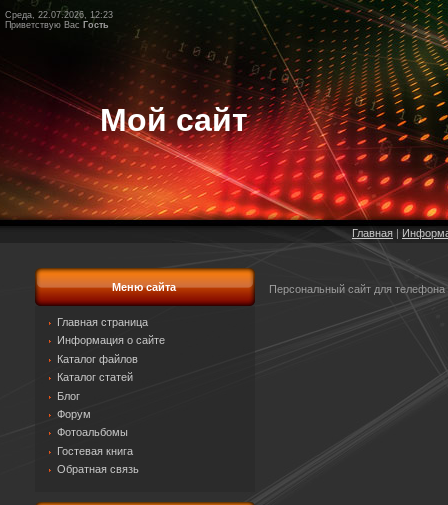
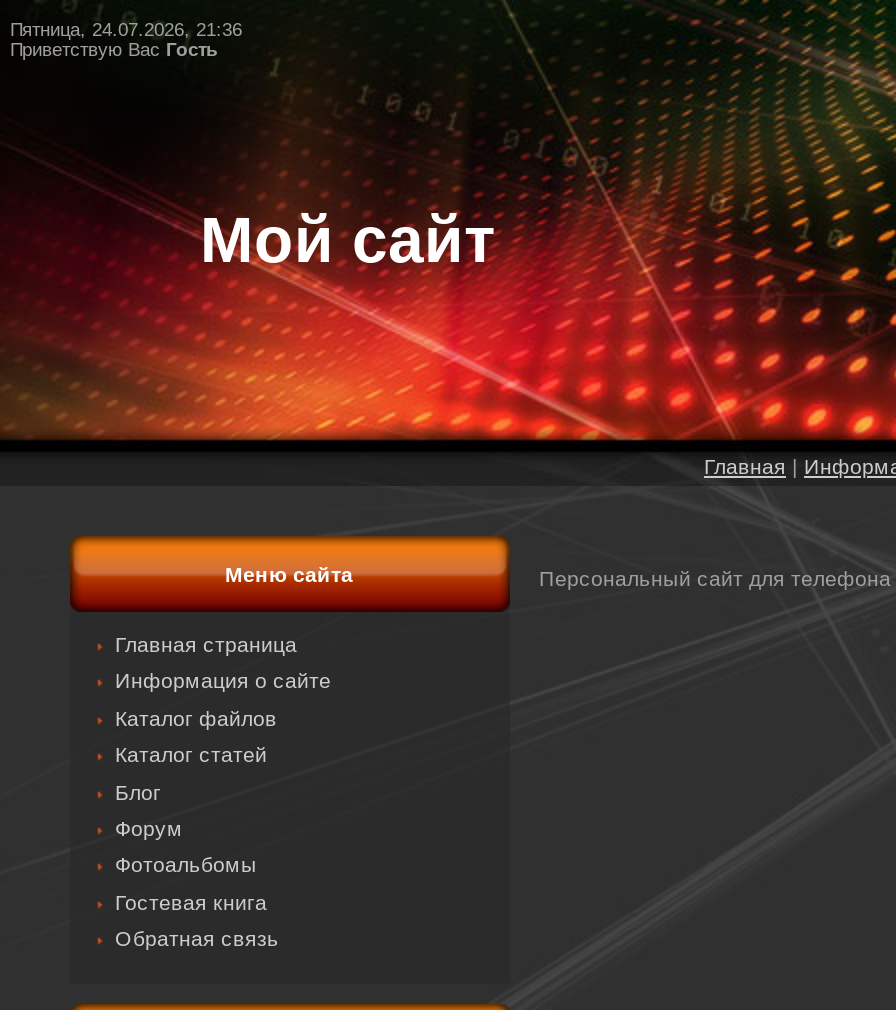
- Среда, 22.07.2026, 12:23
+ Пятница, 24.07.2026, 21:36
